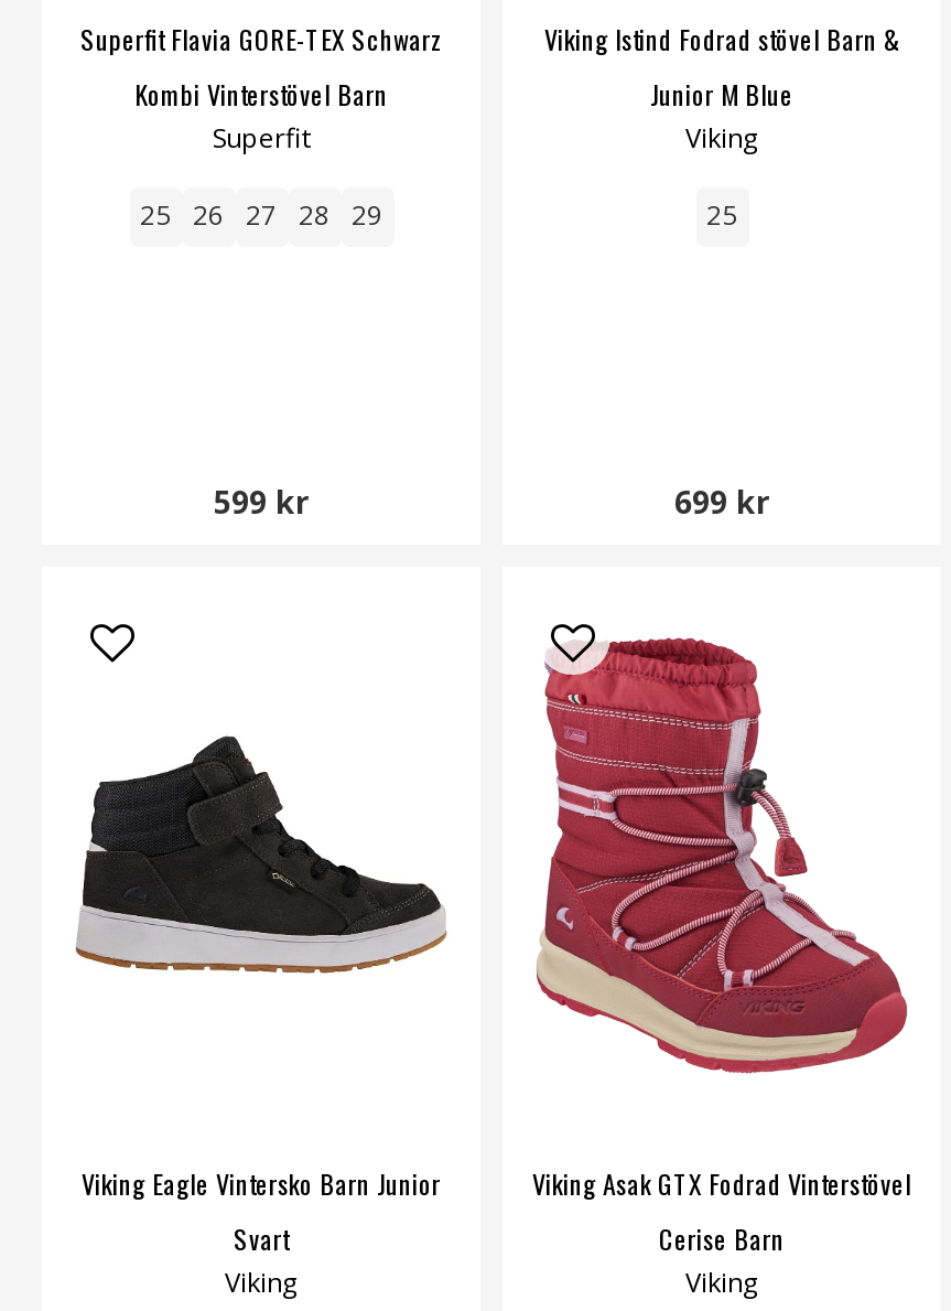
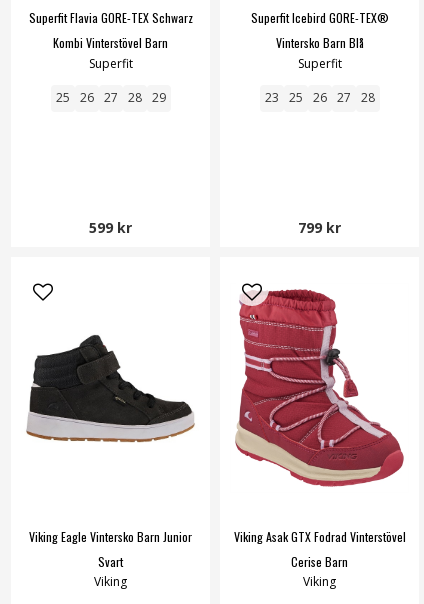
- Viking Istind Fodrad stövel Barn &
+ Superfit Icebird GORE-TEX®

- Junior M Blue
- Viking
+ Vintersko Barn Blå
+ Superfit

- 25
+ 23 25 26 27 28

- 699 kr
+ 799 kr
